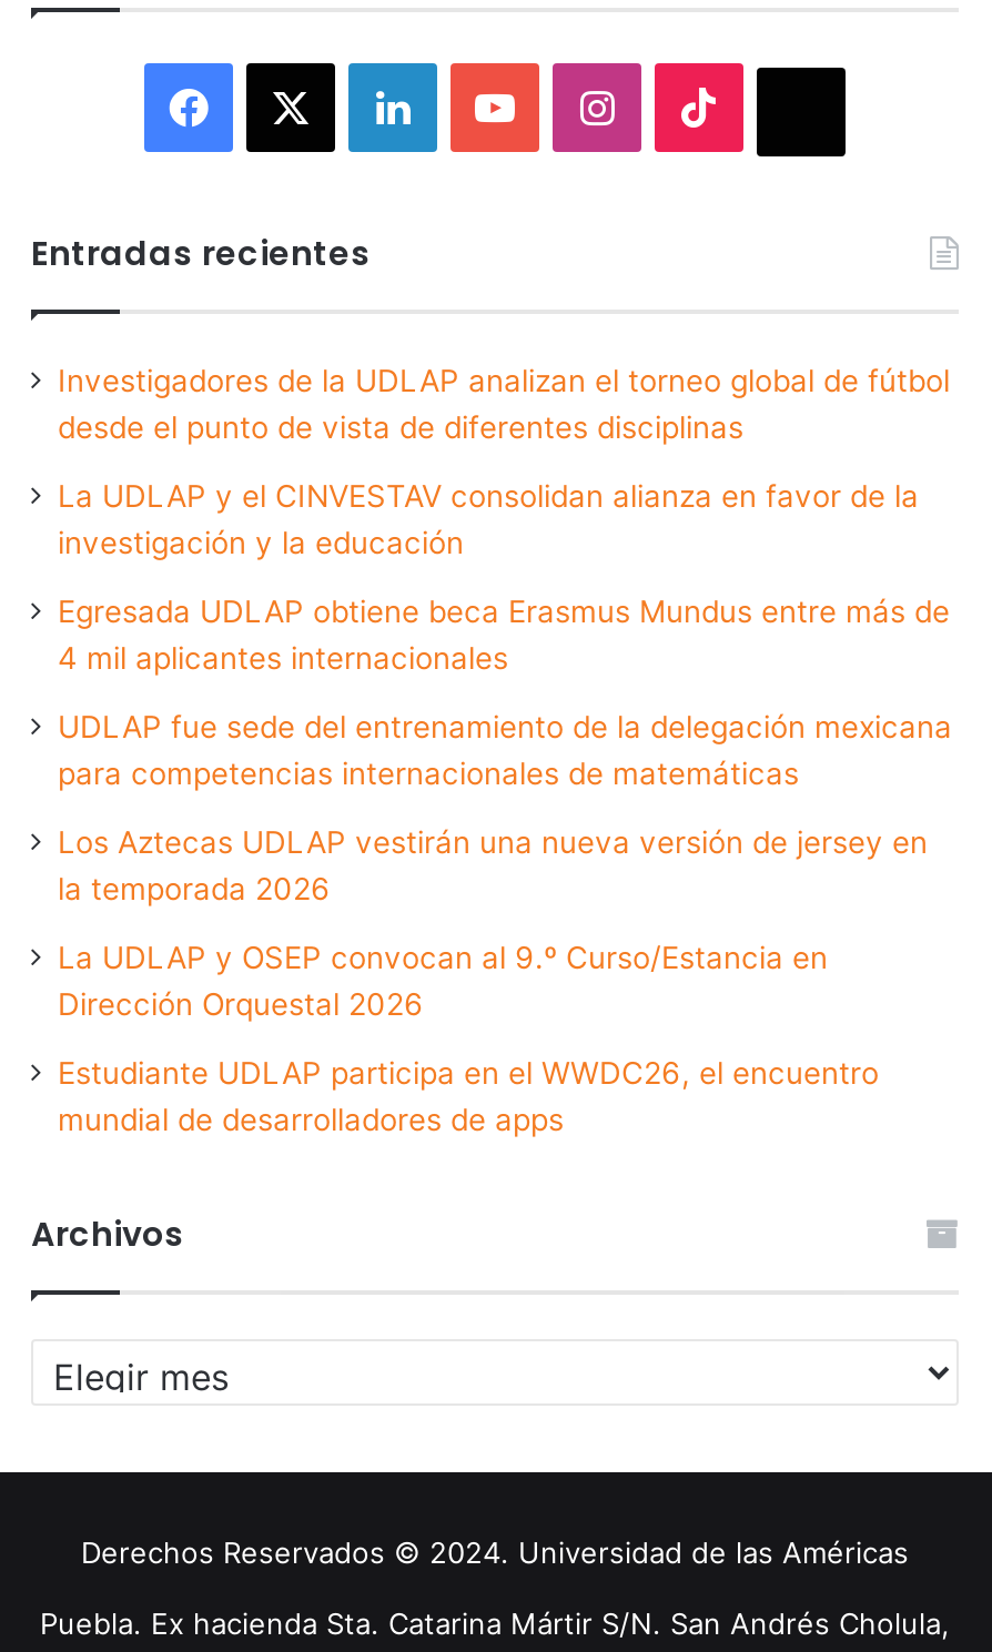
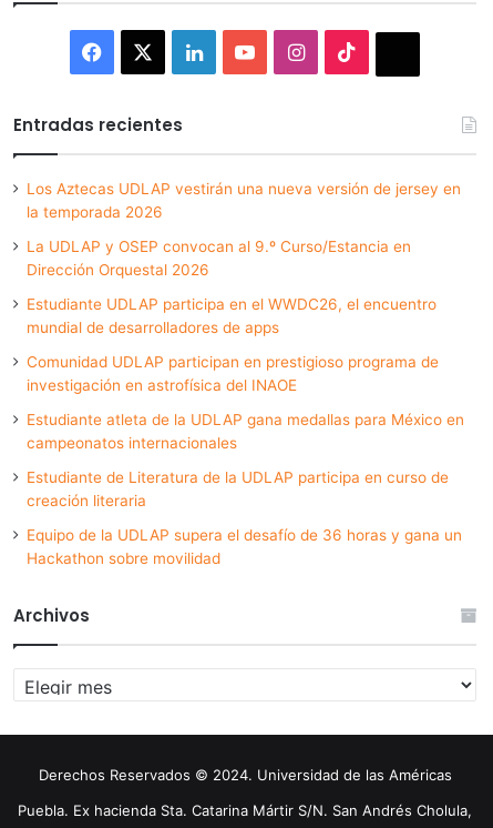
- Investigadores de la UDLAP analizan el torneo global de fútbol
- desde el punto de vista de diferentes disciplinas
- La UDLAP y el CINVESTAV consolidan alianza en favor de la
- investigación y la educación
- Egresada UDLAP obtiene beca Erasmus Mundus entre más de
- 4 mil aplicantes internacionales
- UDLAP fue sede del entrenamiento de la delegación mexicana
- para competencias internacionales de matemáticas

moved up: Los Aztecas UDLAP vestirán una nueva versión de jersey en | la temporada 2026 | La UDLAP y OSEP convocan al 9.º Curso/Estancia en | Dirección Orquestal 2026 | Estudiante UDLAP participa en el WWDC26, el encuentro | mundial de desarrolladores de apps

+ Comunidad UDLAP participan en prestigioso programa de
+ investigación en astrofísica del INAOE
+ Estudiante atleta de la UDLAP gana medallas para México en
+ campeonatos internacionales
+ Estudiante de Literatura de la UDLAP participa en curso de
+ creación literaria
+ Equipo de la UDLAP supera el desafío de 36 horas y gana un
+ Hackathon sobre movilidad
